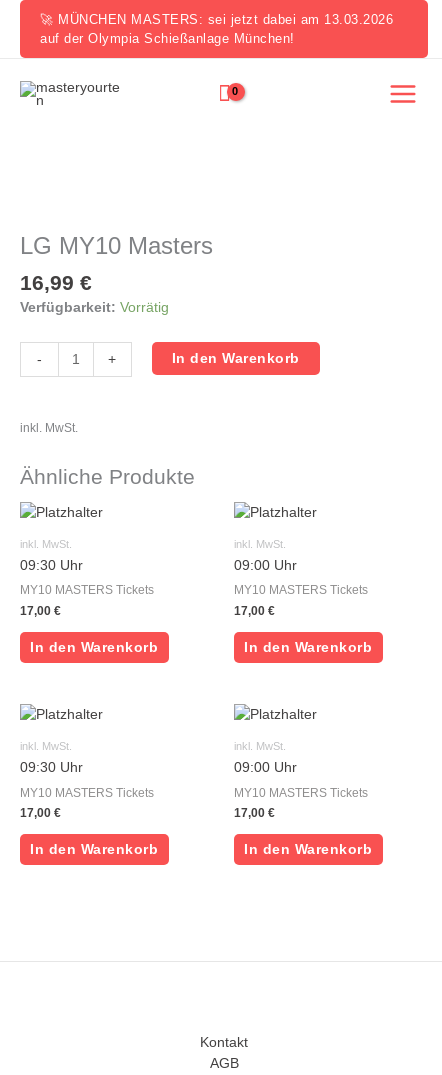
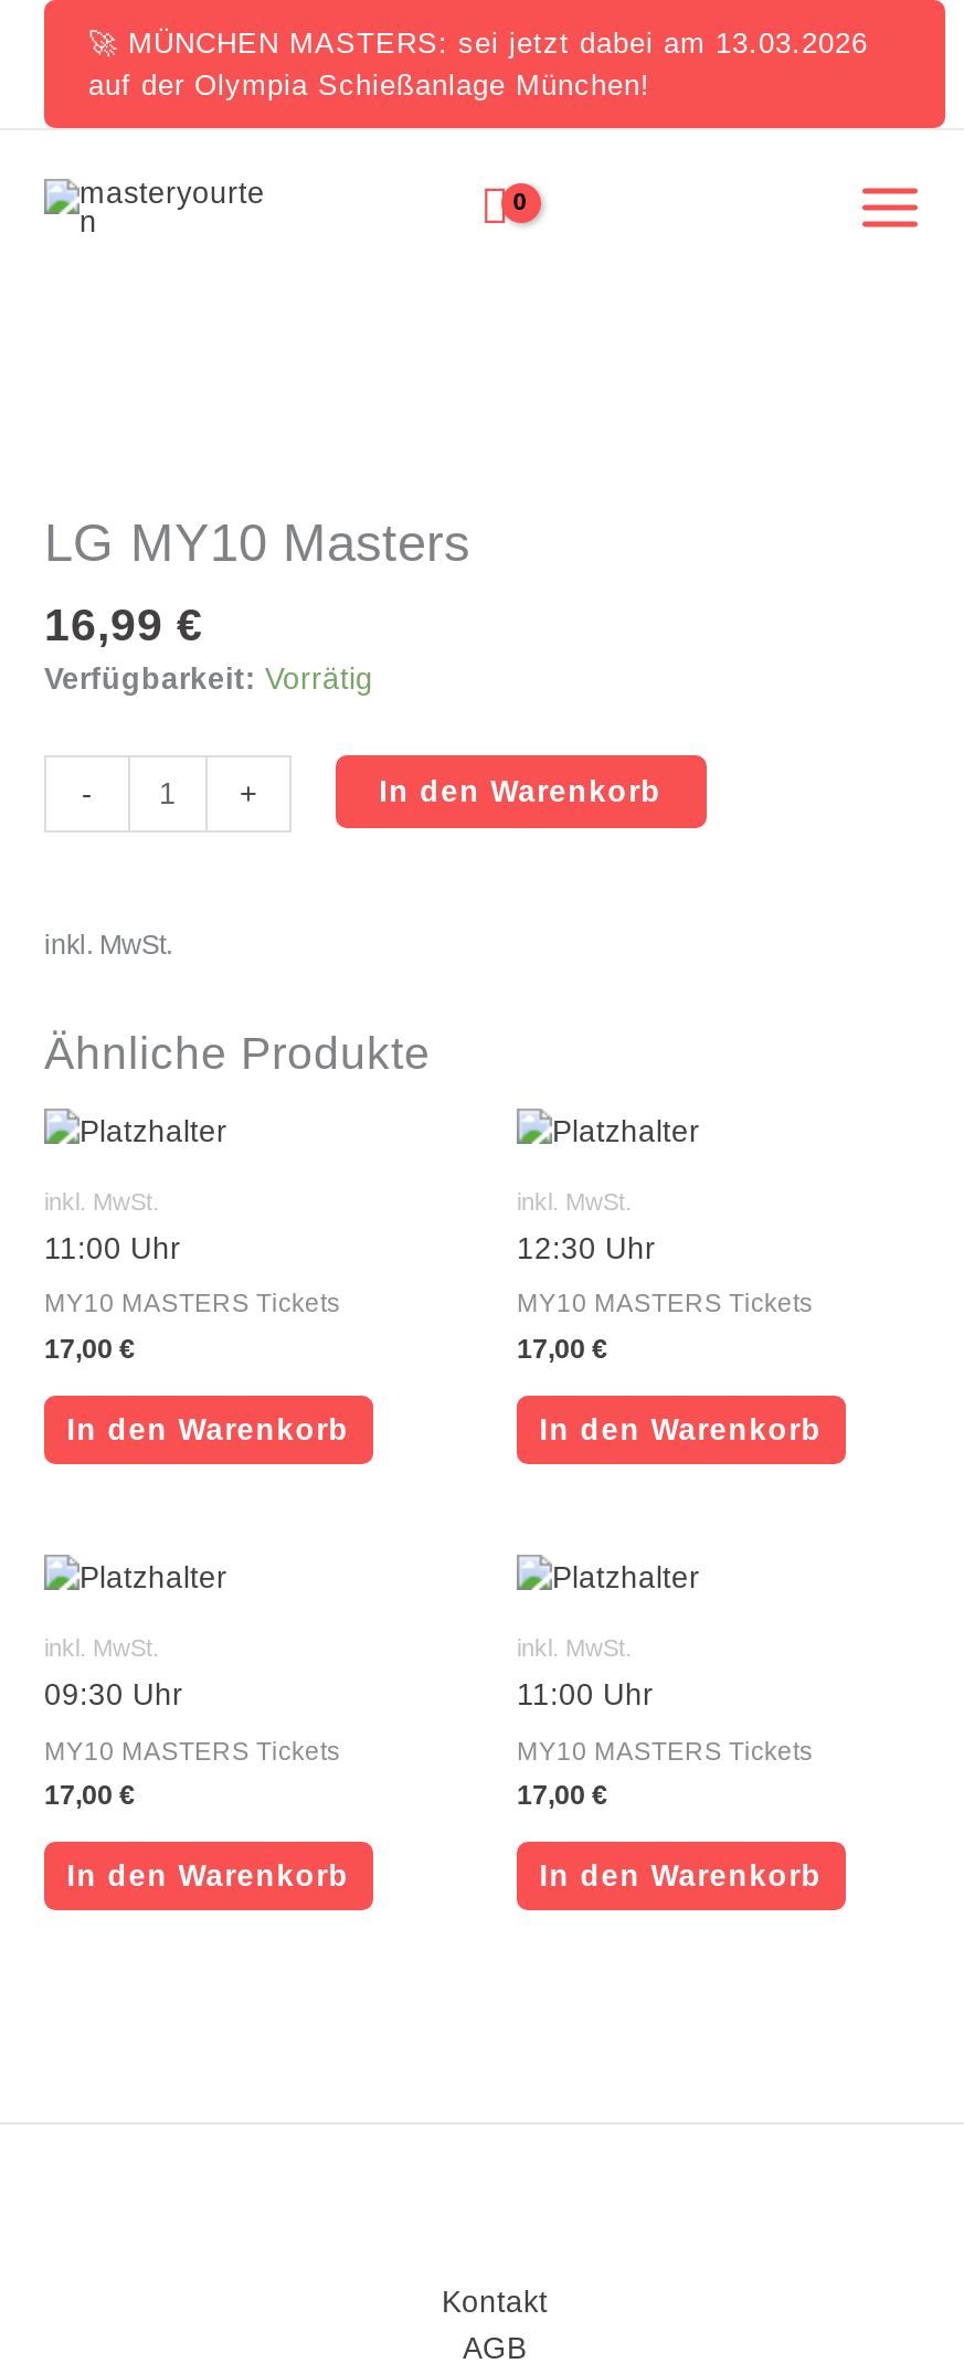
- 09:30 Uhr
+ 11:00 Uhr

- 09:00 Uhr
+ 12:30 Uhr

- 09:00 Uhr
+ 11:00 Uhr
